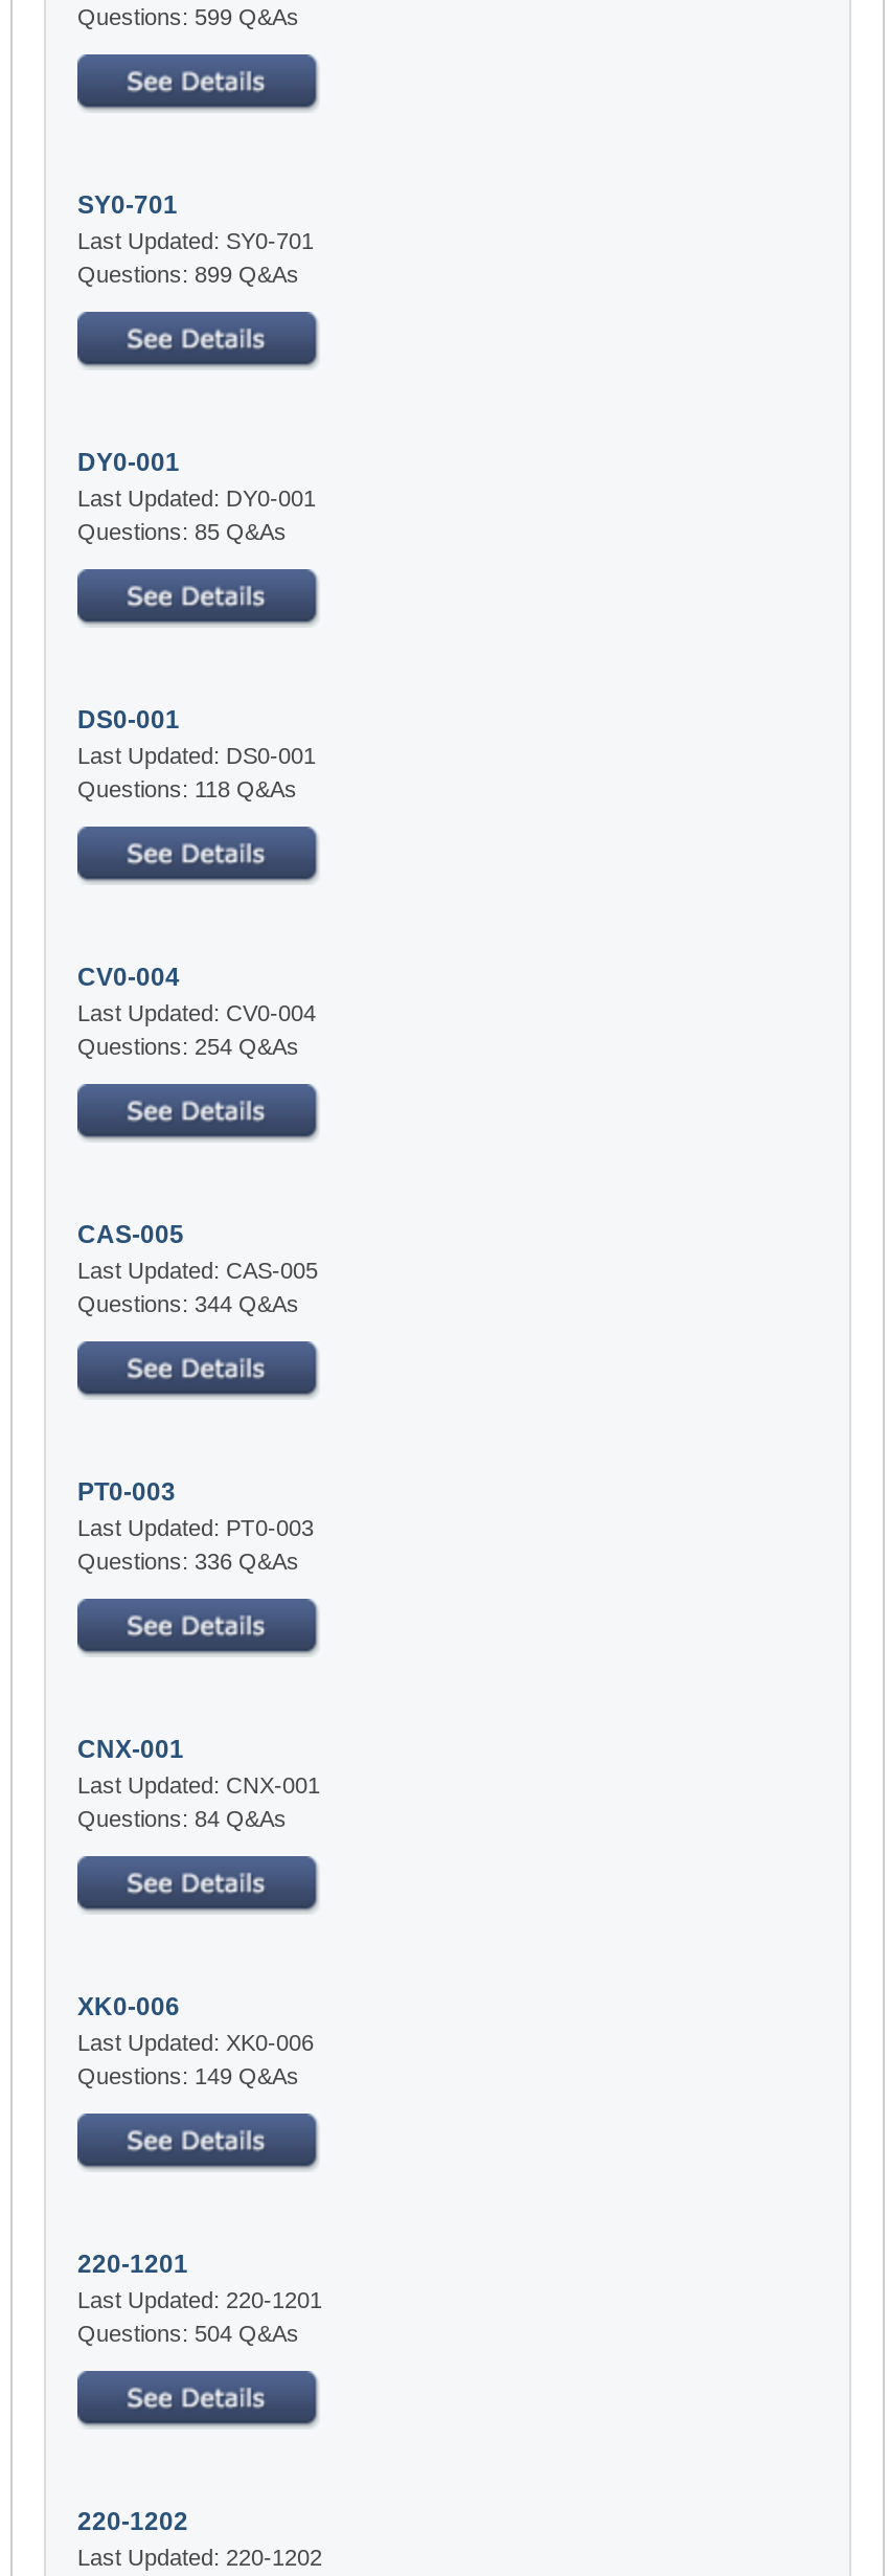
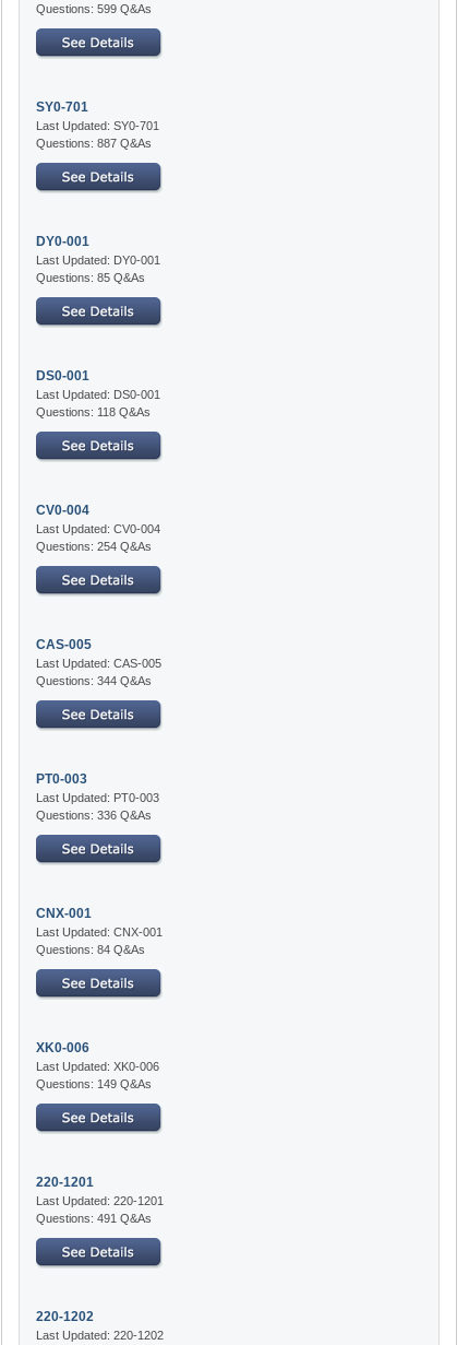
- Questions: 899 Q&As
+ Questions: 887 Q&As

- Questions: 504 Q&As
+ Questions: 491 Q&As
